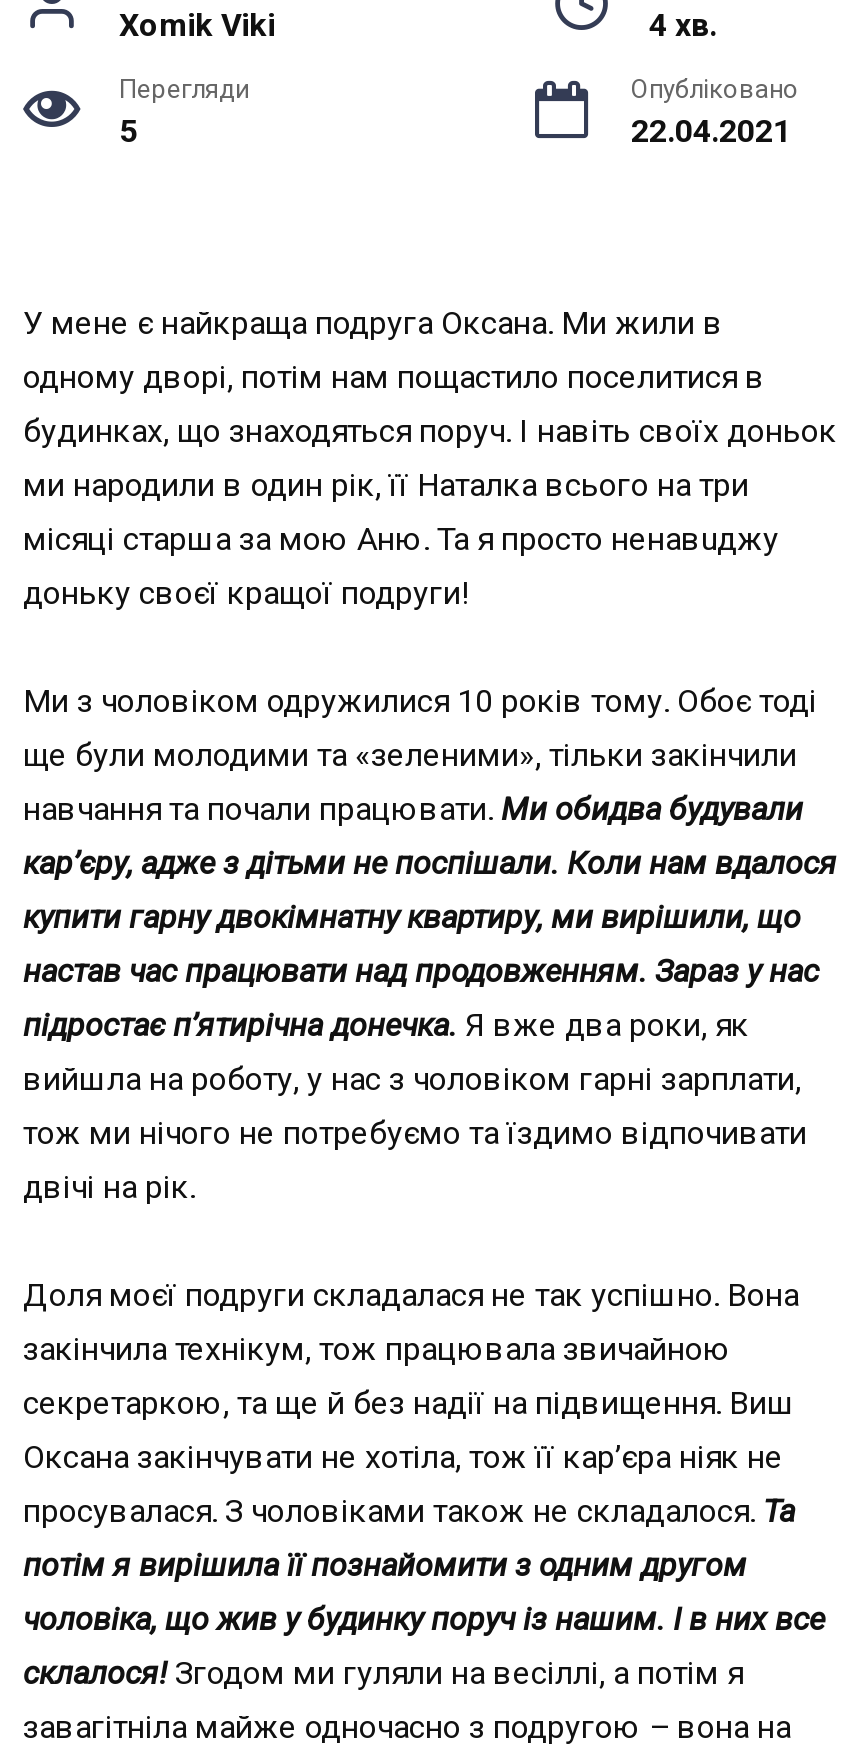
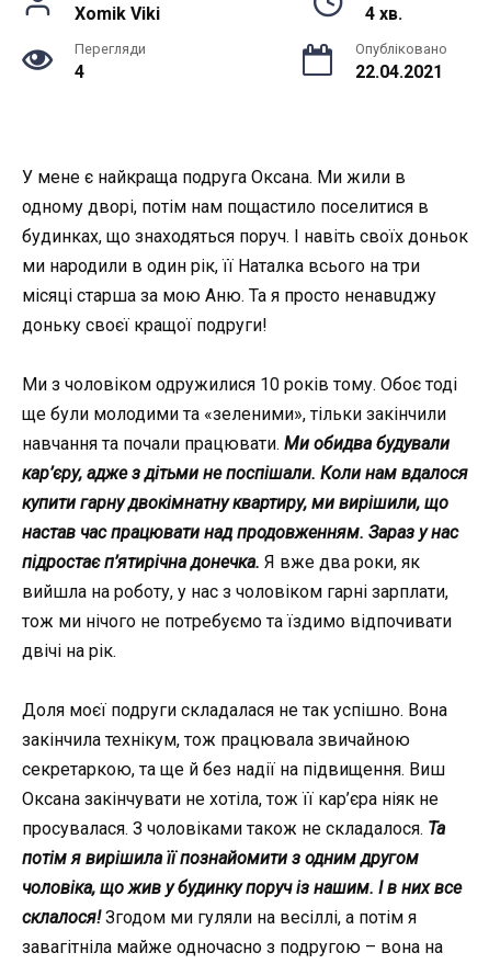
- 5
+ 4
